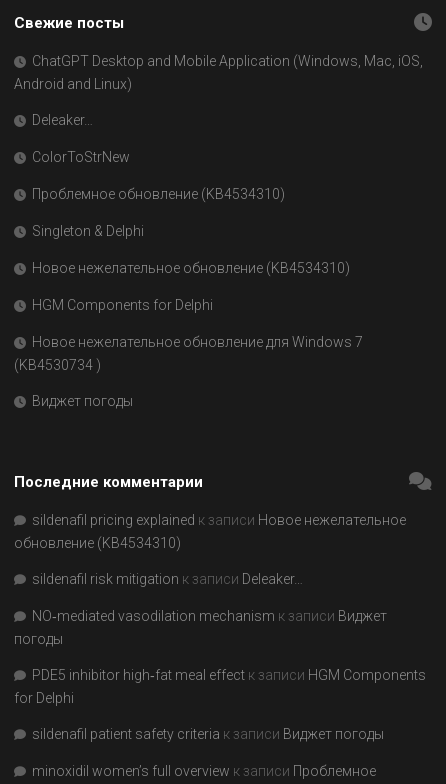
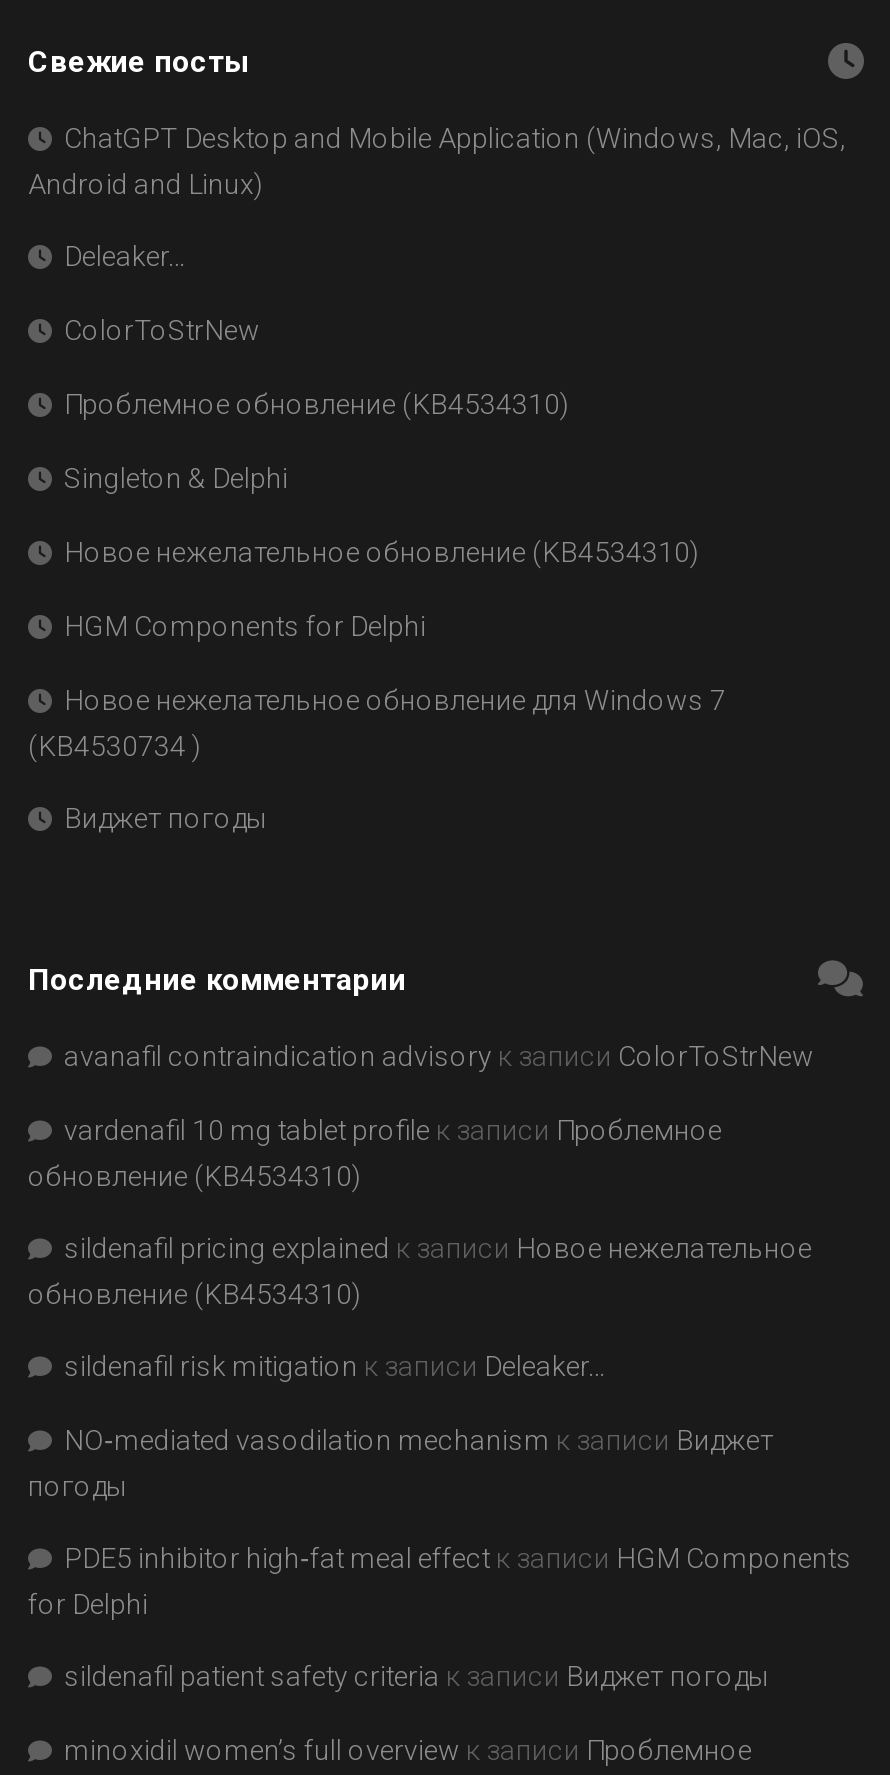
+ avanafil contraindication advisory к записи ColorToStrNew
+ vardenafil 10 mg tablet profile к записи Проблемное
+ обновление (KB4534310)
